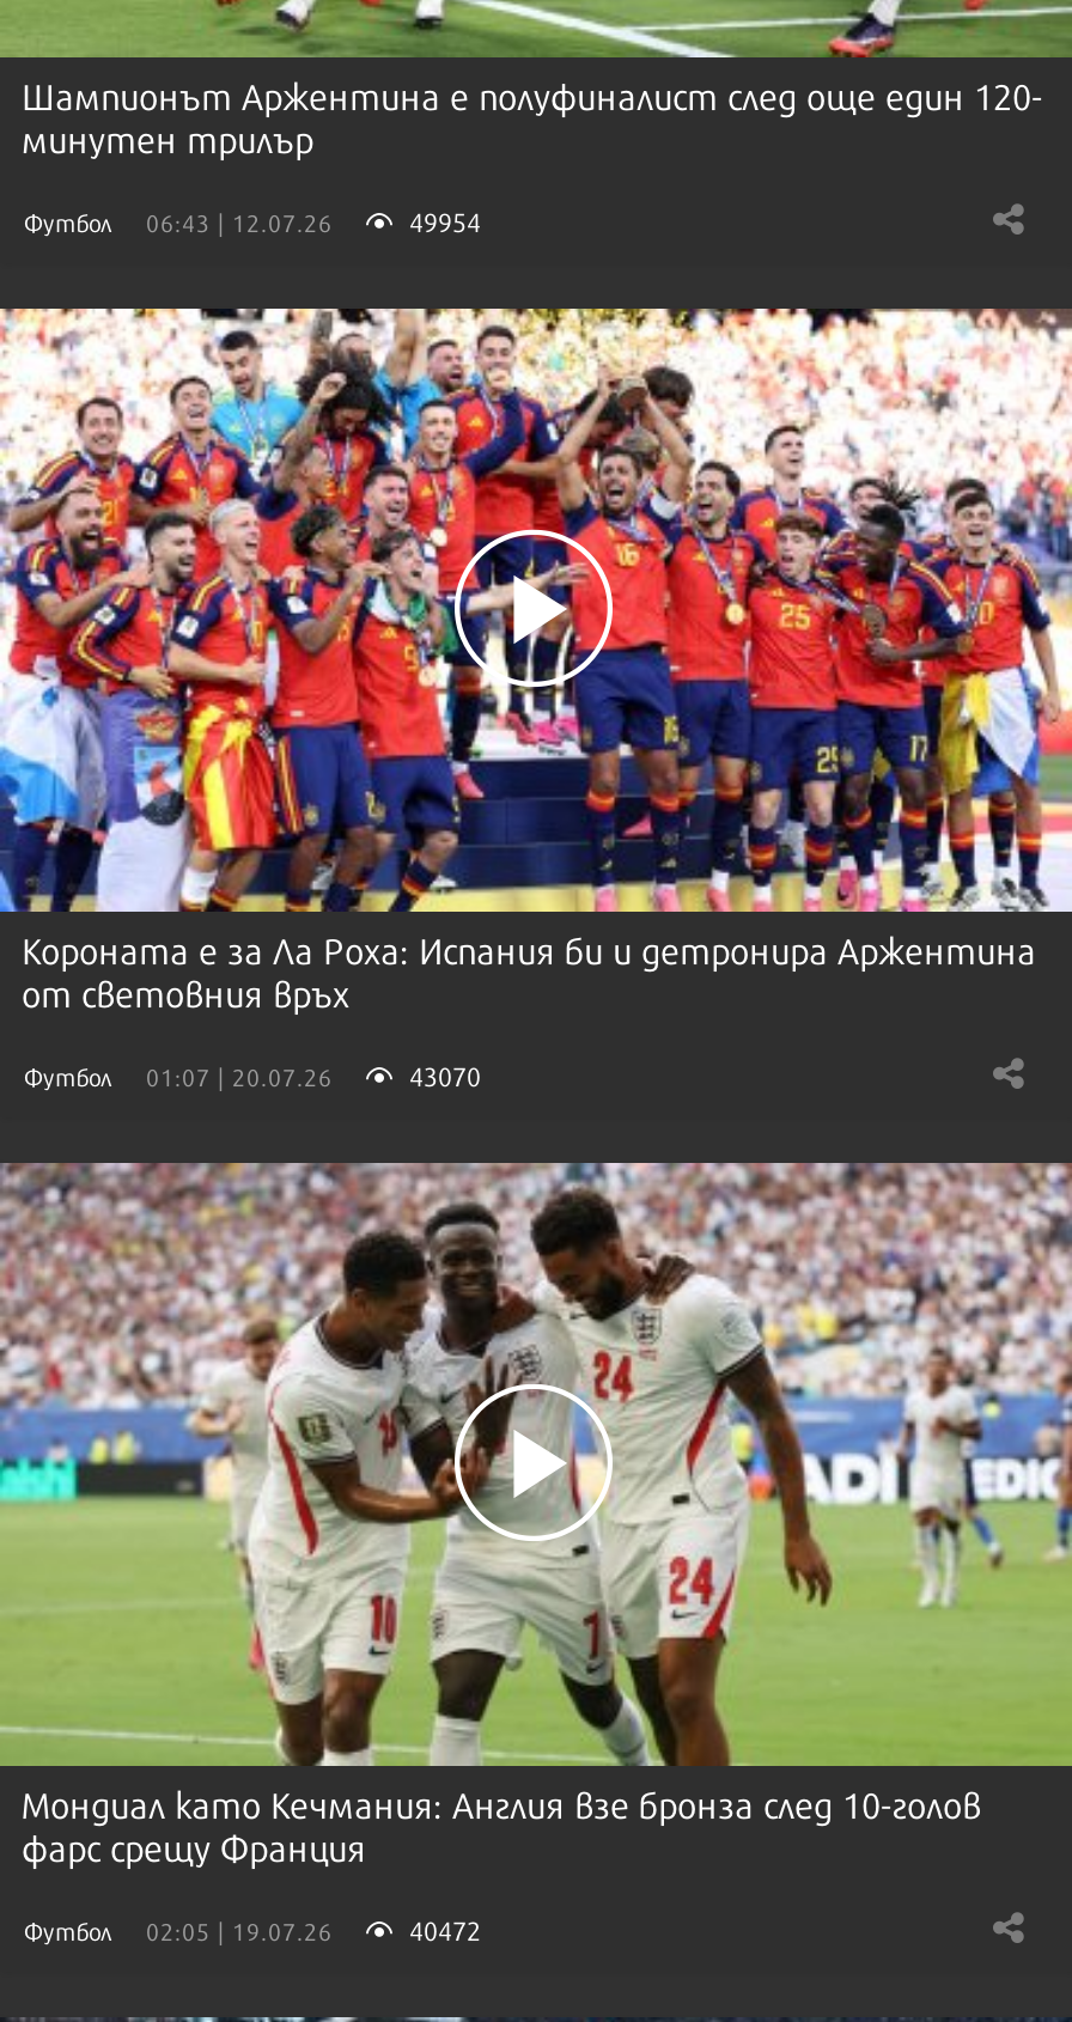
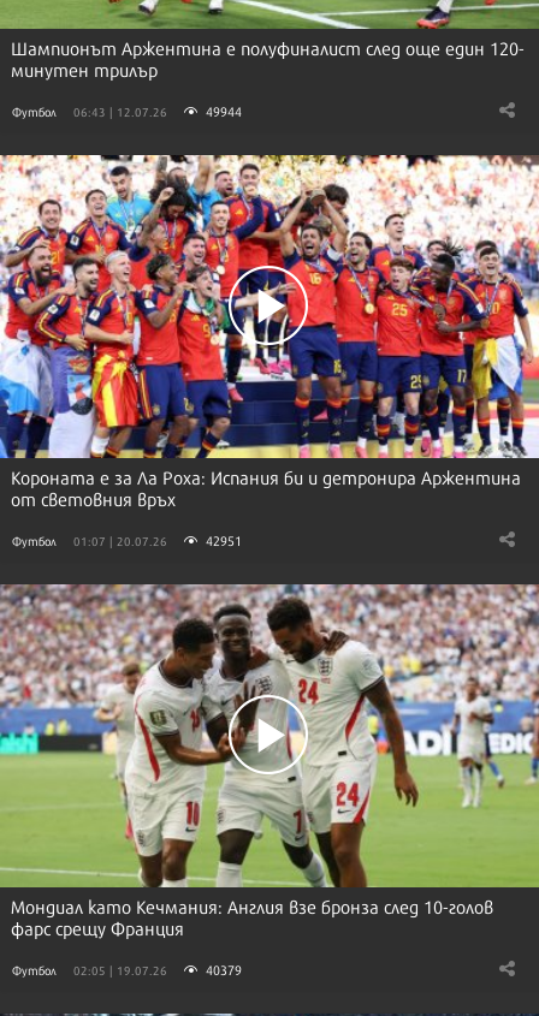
- 49954
+ 49944

- 43070
+ 42951

- 40472
+ 40379
